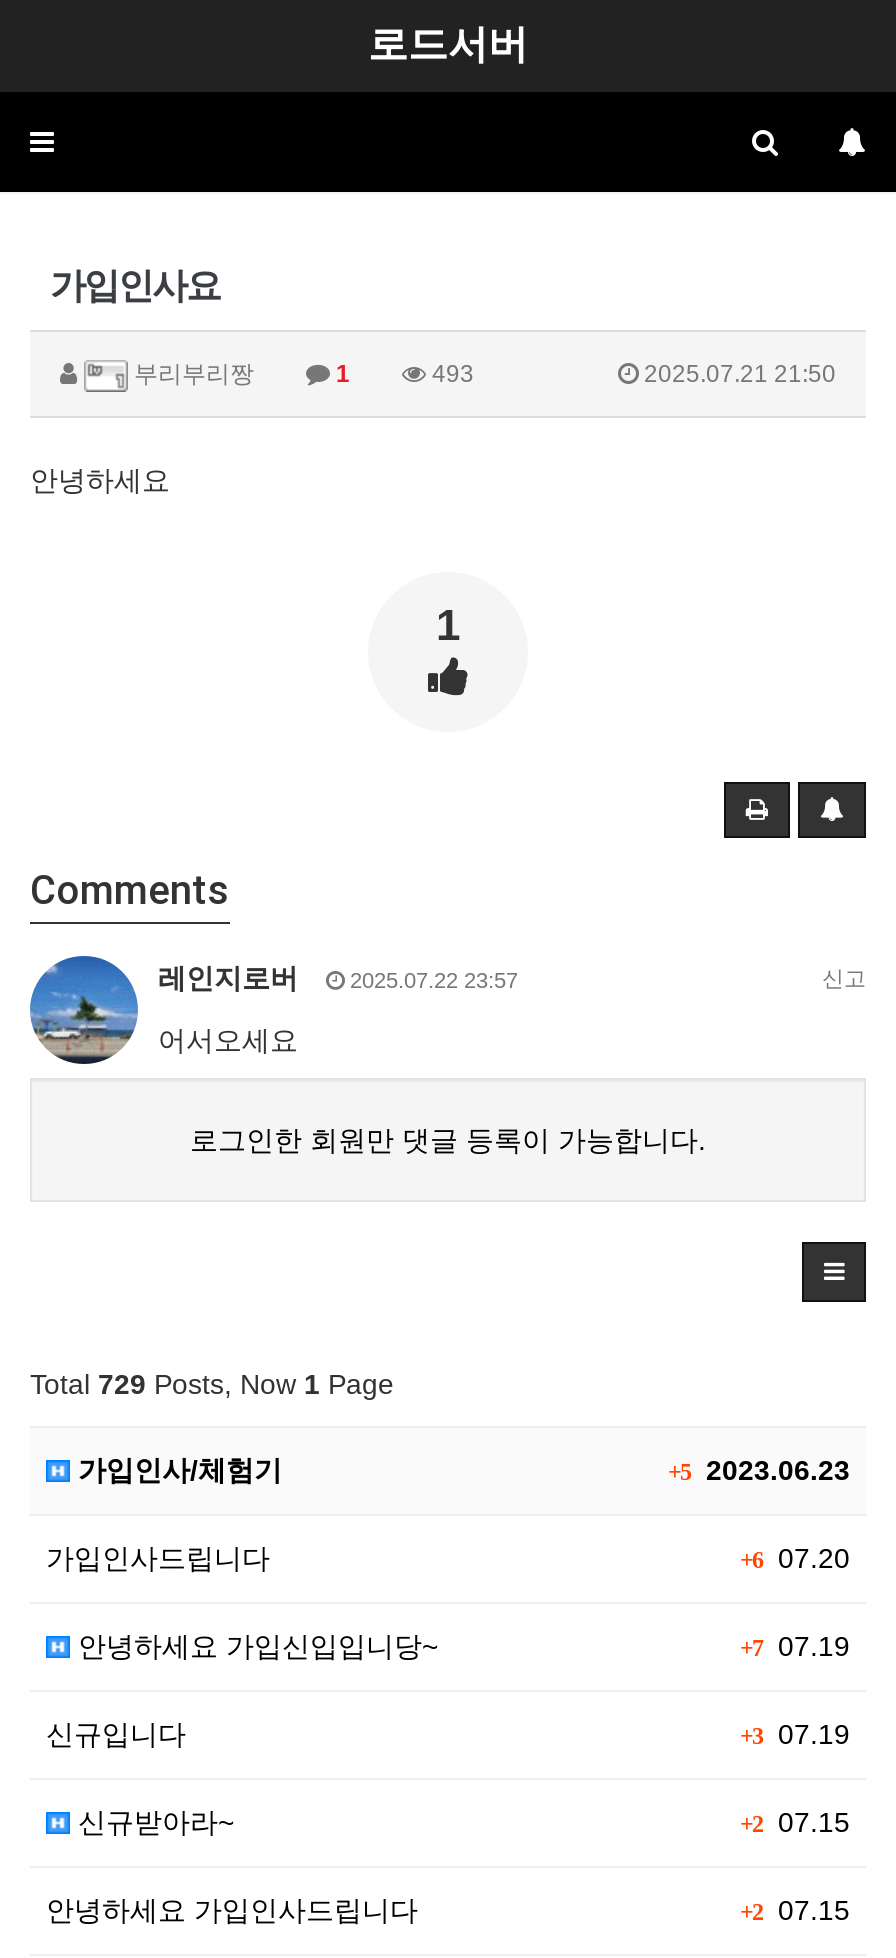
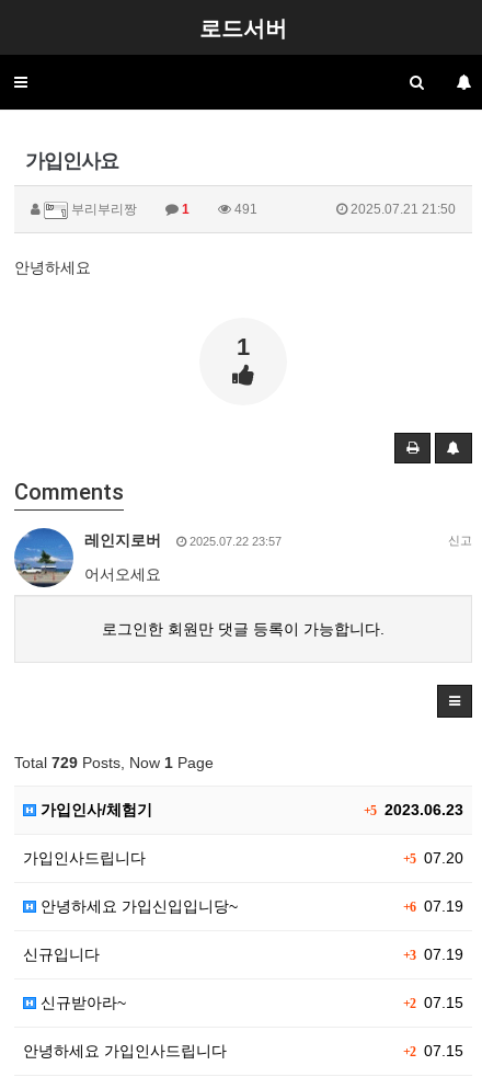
- 493
+ 491

- +6 07.20
+ +5 07.20

- +7 07.19
+ +6 07.19
